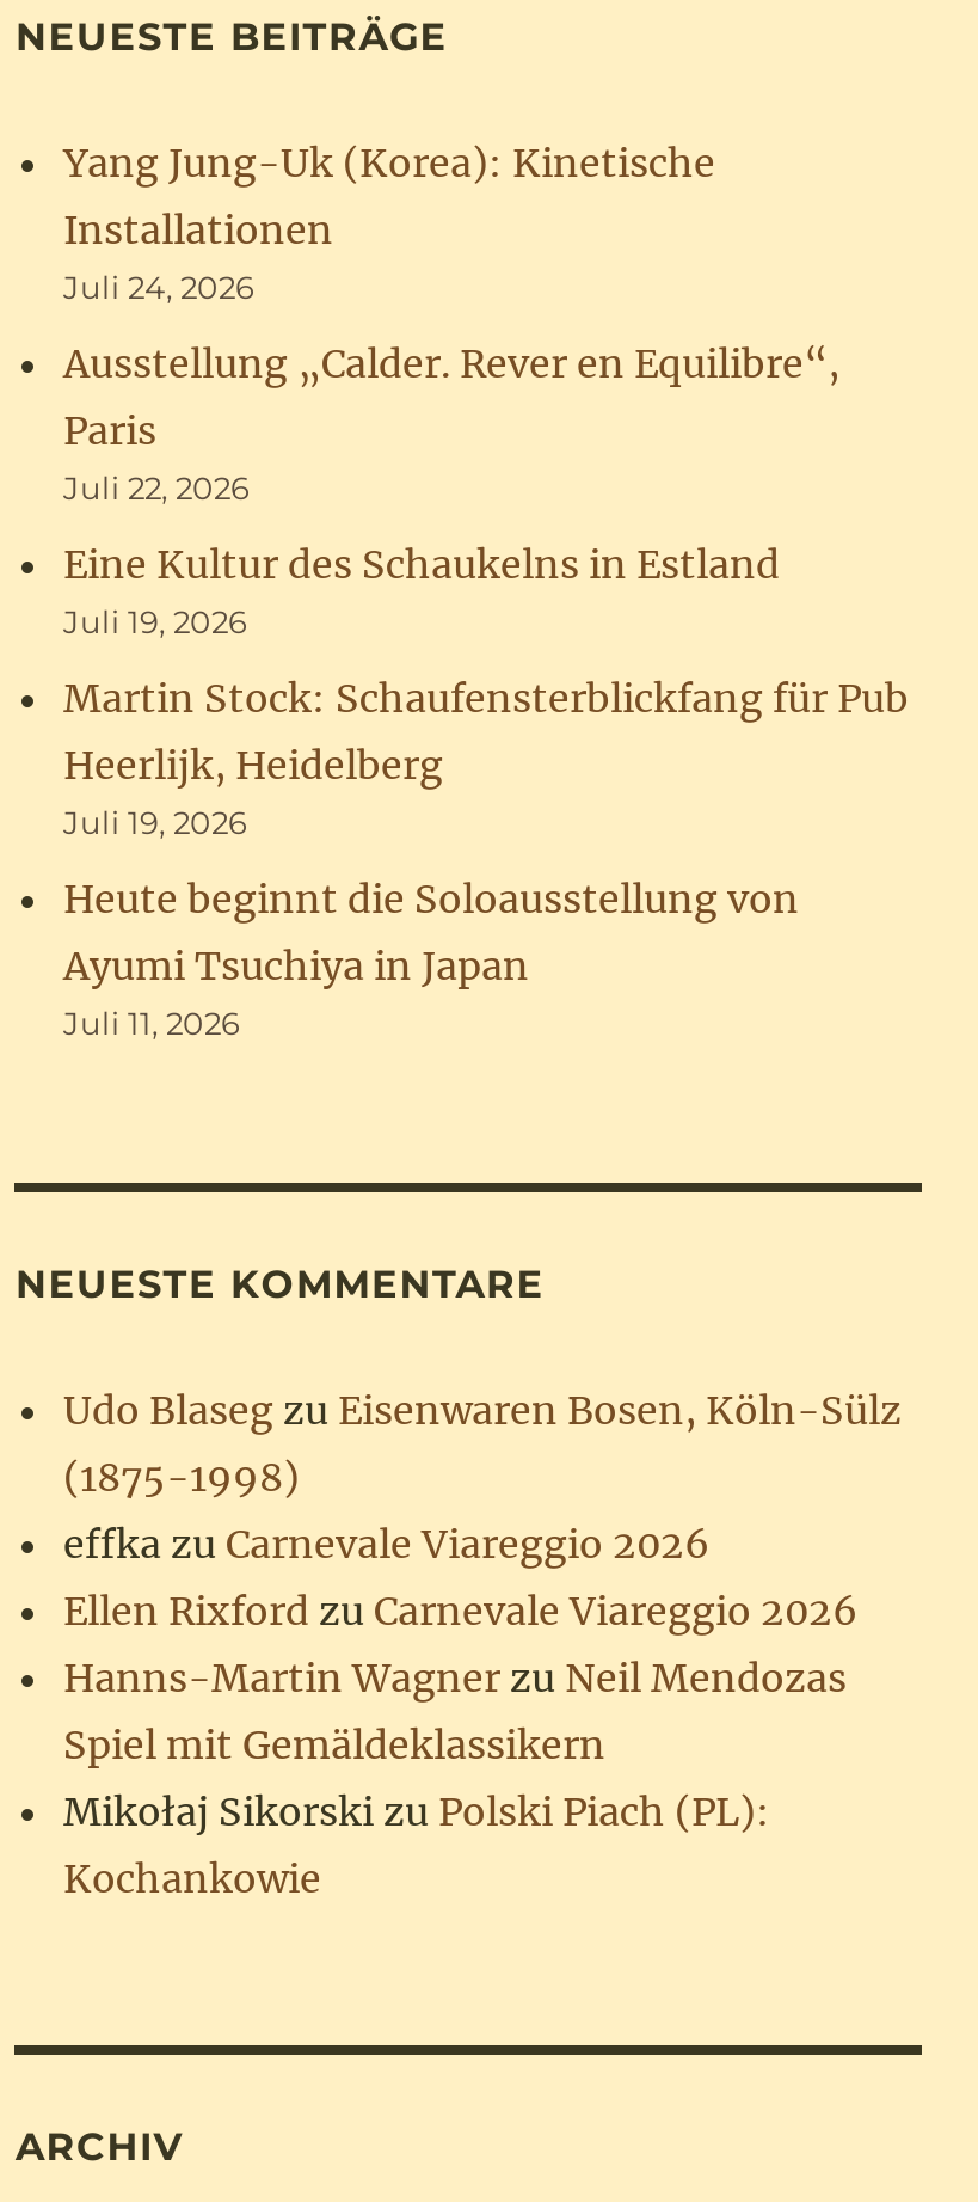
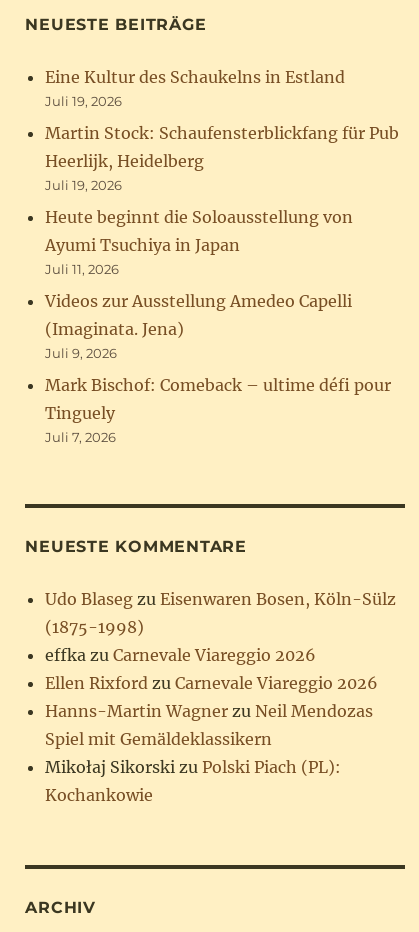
- Yang Jung-Uk (Korea): Kinetische
- Installationen
- Juli 24, 2026
- Ausstellung „Calder. Rever en Equilibre“,
- Paris
- Juli 22, 2026

moved up: Eine Kultur des Schaukelns in Estland | Juli 19, 2026 | Martin Stock: Schaufensterblickfang für Pub | Heerlijk, Heidelberg | Juli 19, 2026 | Heute beginnt die Soloausstellung von | Ayumi Tsuchiya in Japan | Juli 11, 2026

+ Videos zur Ausstellung Amedeo Capelli
+ (Imaginata. Jena)
+ Juli 9, 2026
+ Mark Bischof: Comeback – ultime défi pour
+ Tinguely
+ Juli 7, 2026
